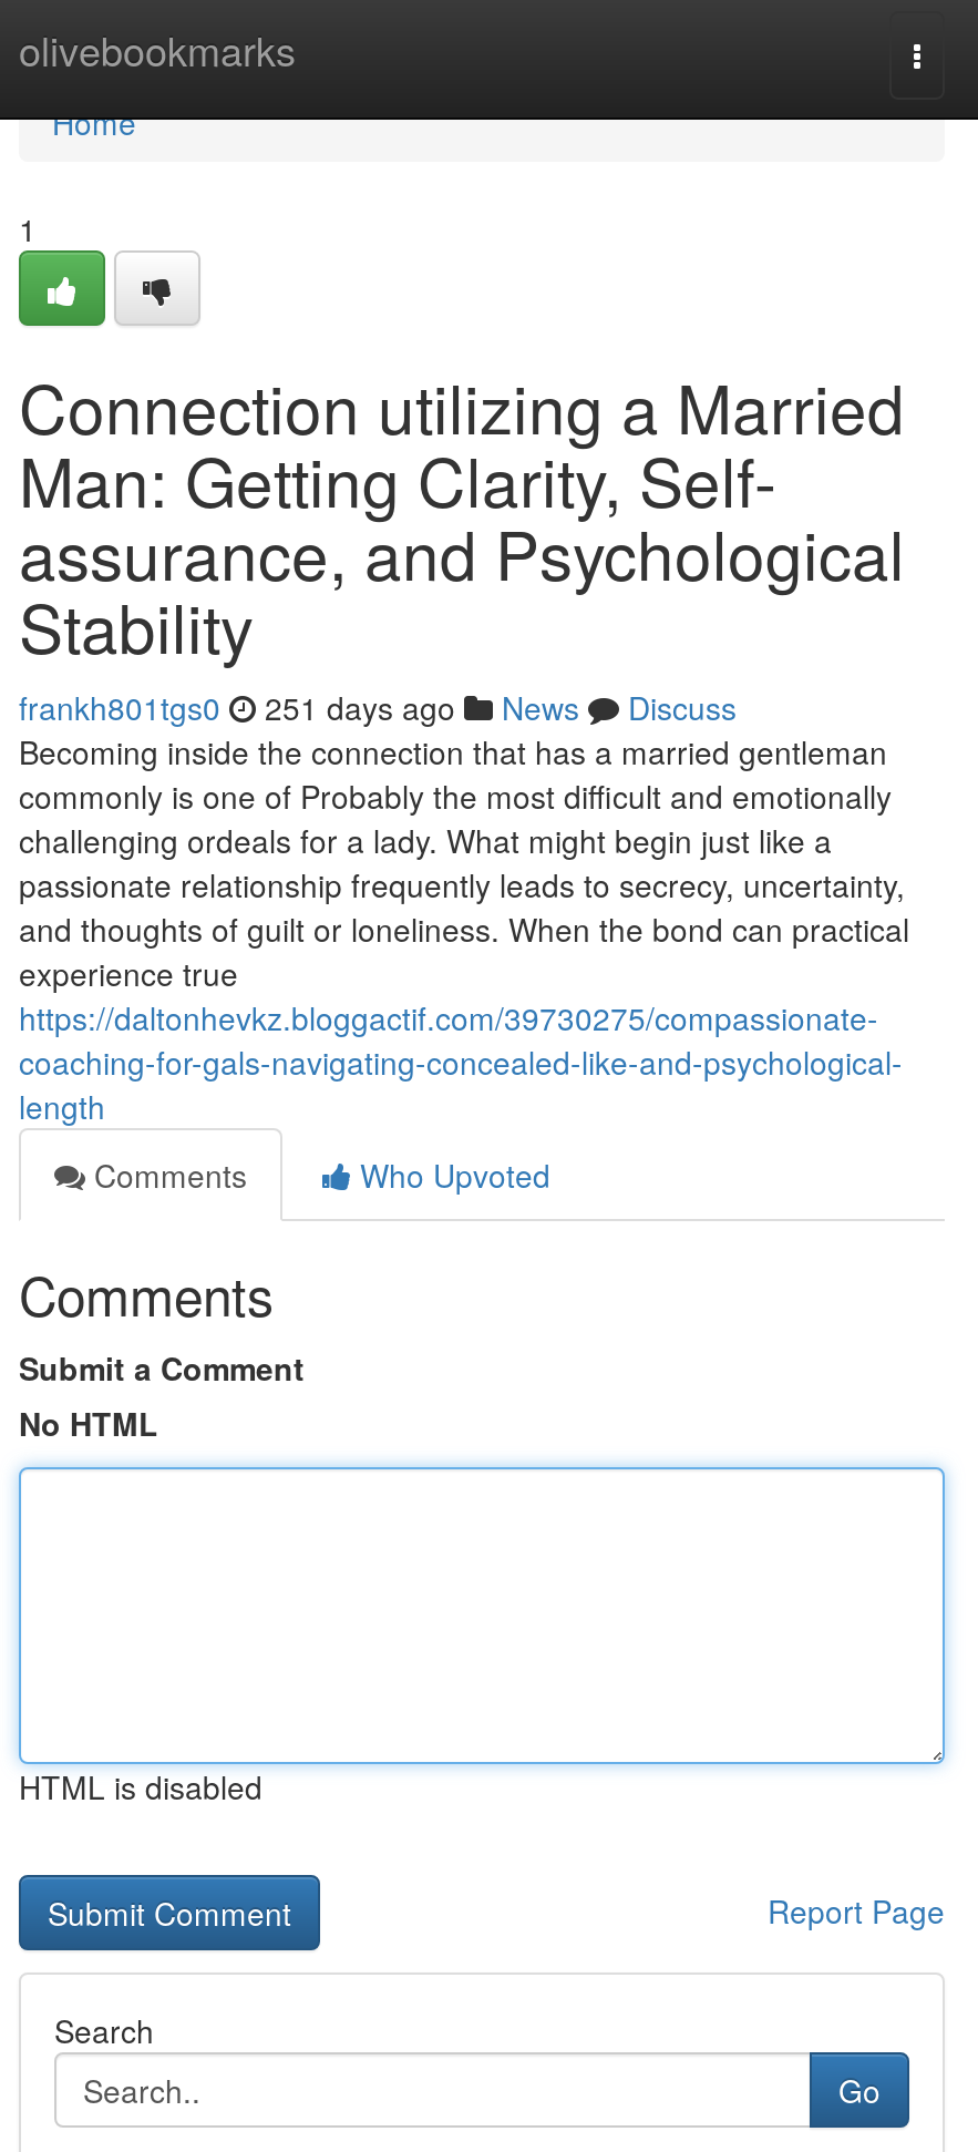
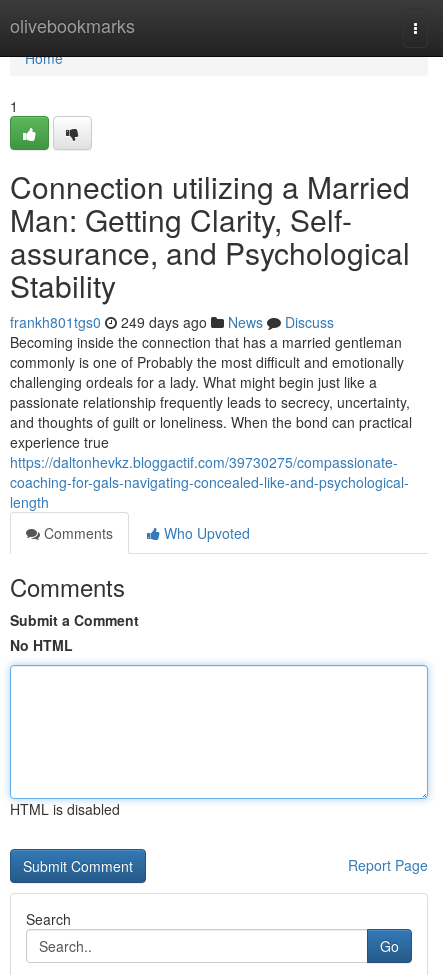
- frankh801tgs0 251 days ago News Discuss
+ frankh801tgs0 249 days ago News Discuss
